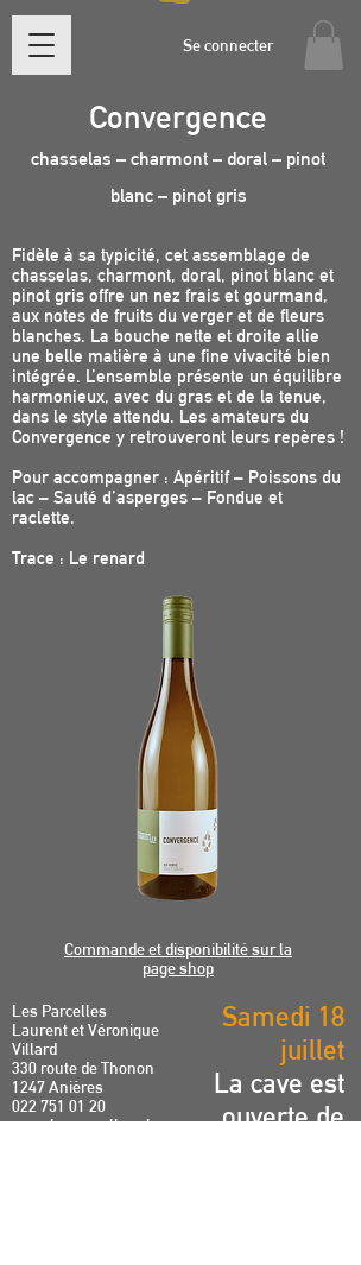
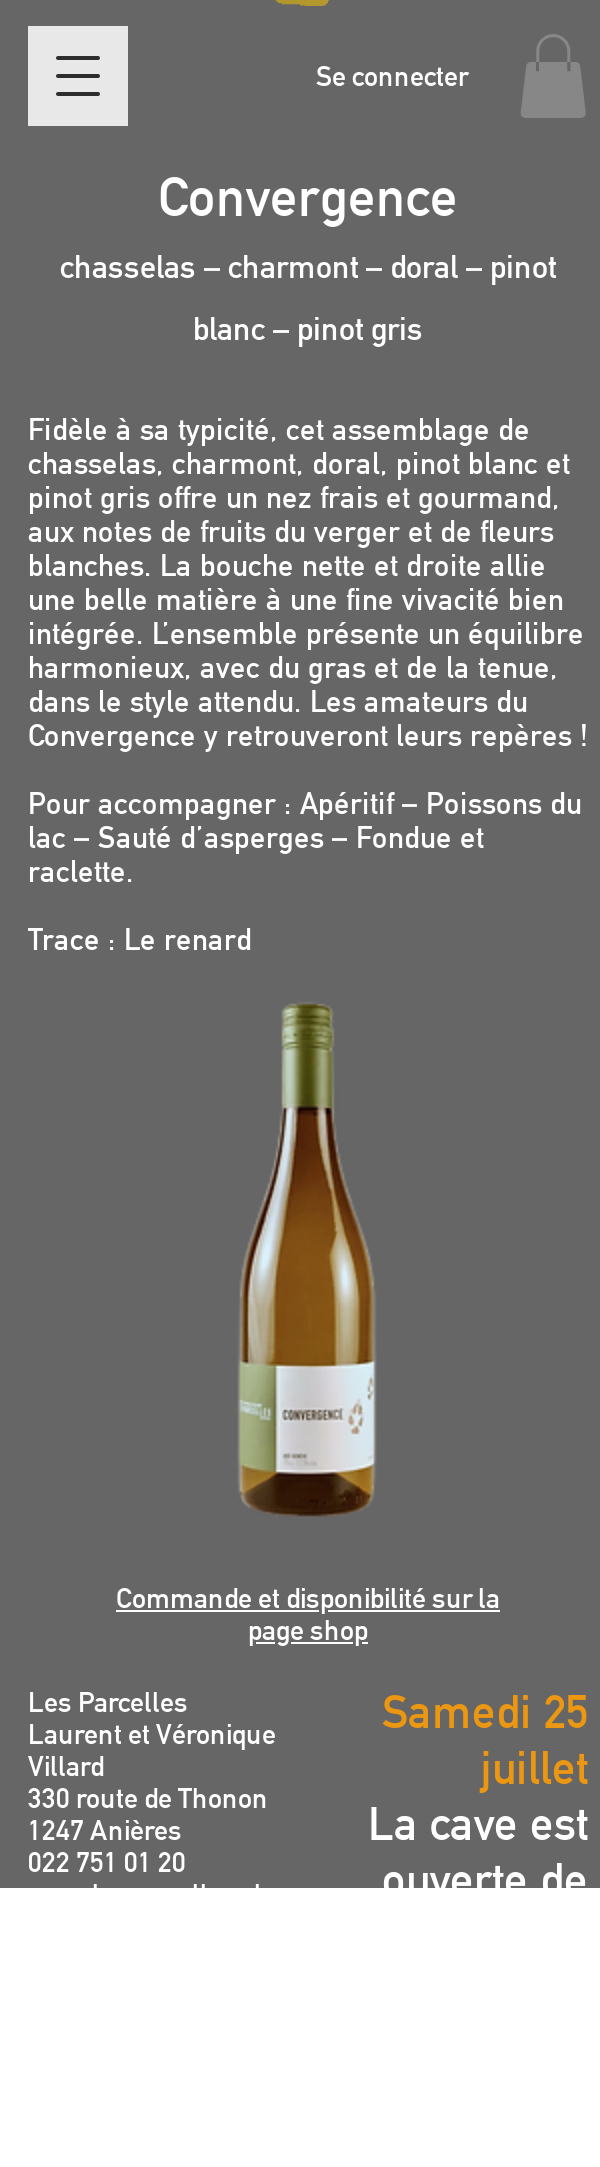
- Samedi 18
+ Samedi 25
